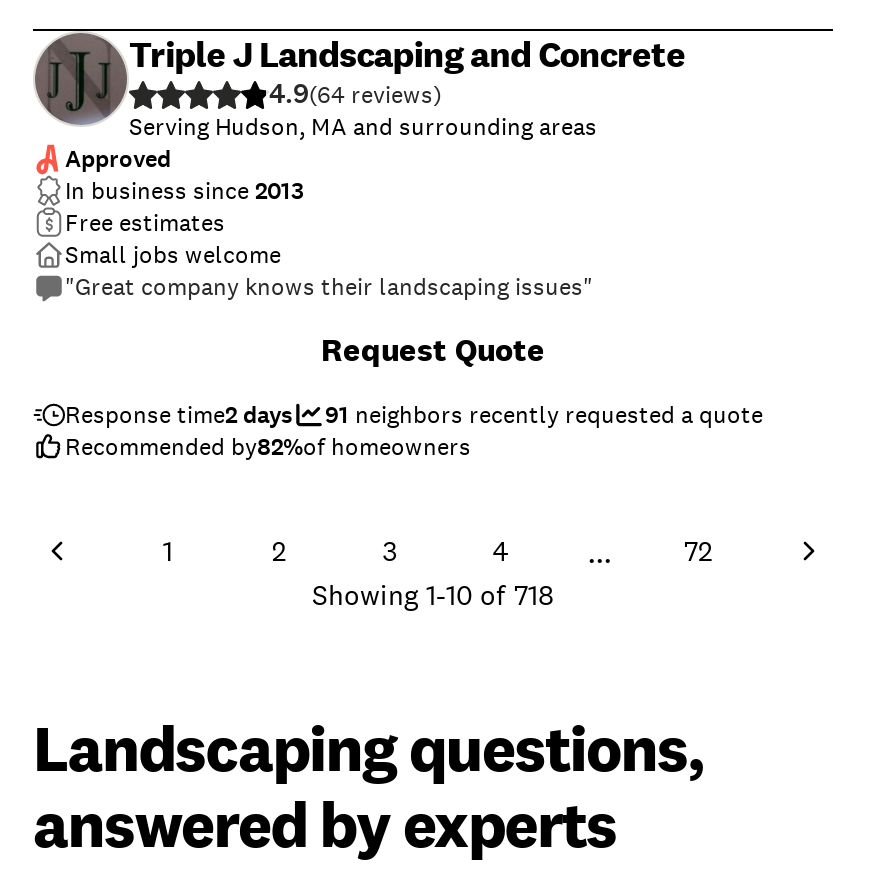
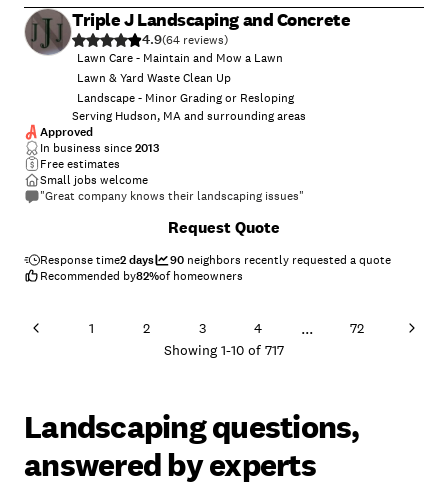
+ Lawn Care - Maintain and Mow a Lawn
+ Lawn & Yard Waste Clean Up
+ Landscape - Minor Grading or Resloping

- 91 neighbors recently requested a quote
+ 90 neighbors recently requested a quote

- Showing 1-10 of 718
+ Showing 1-10 of 717
